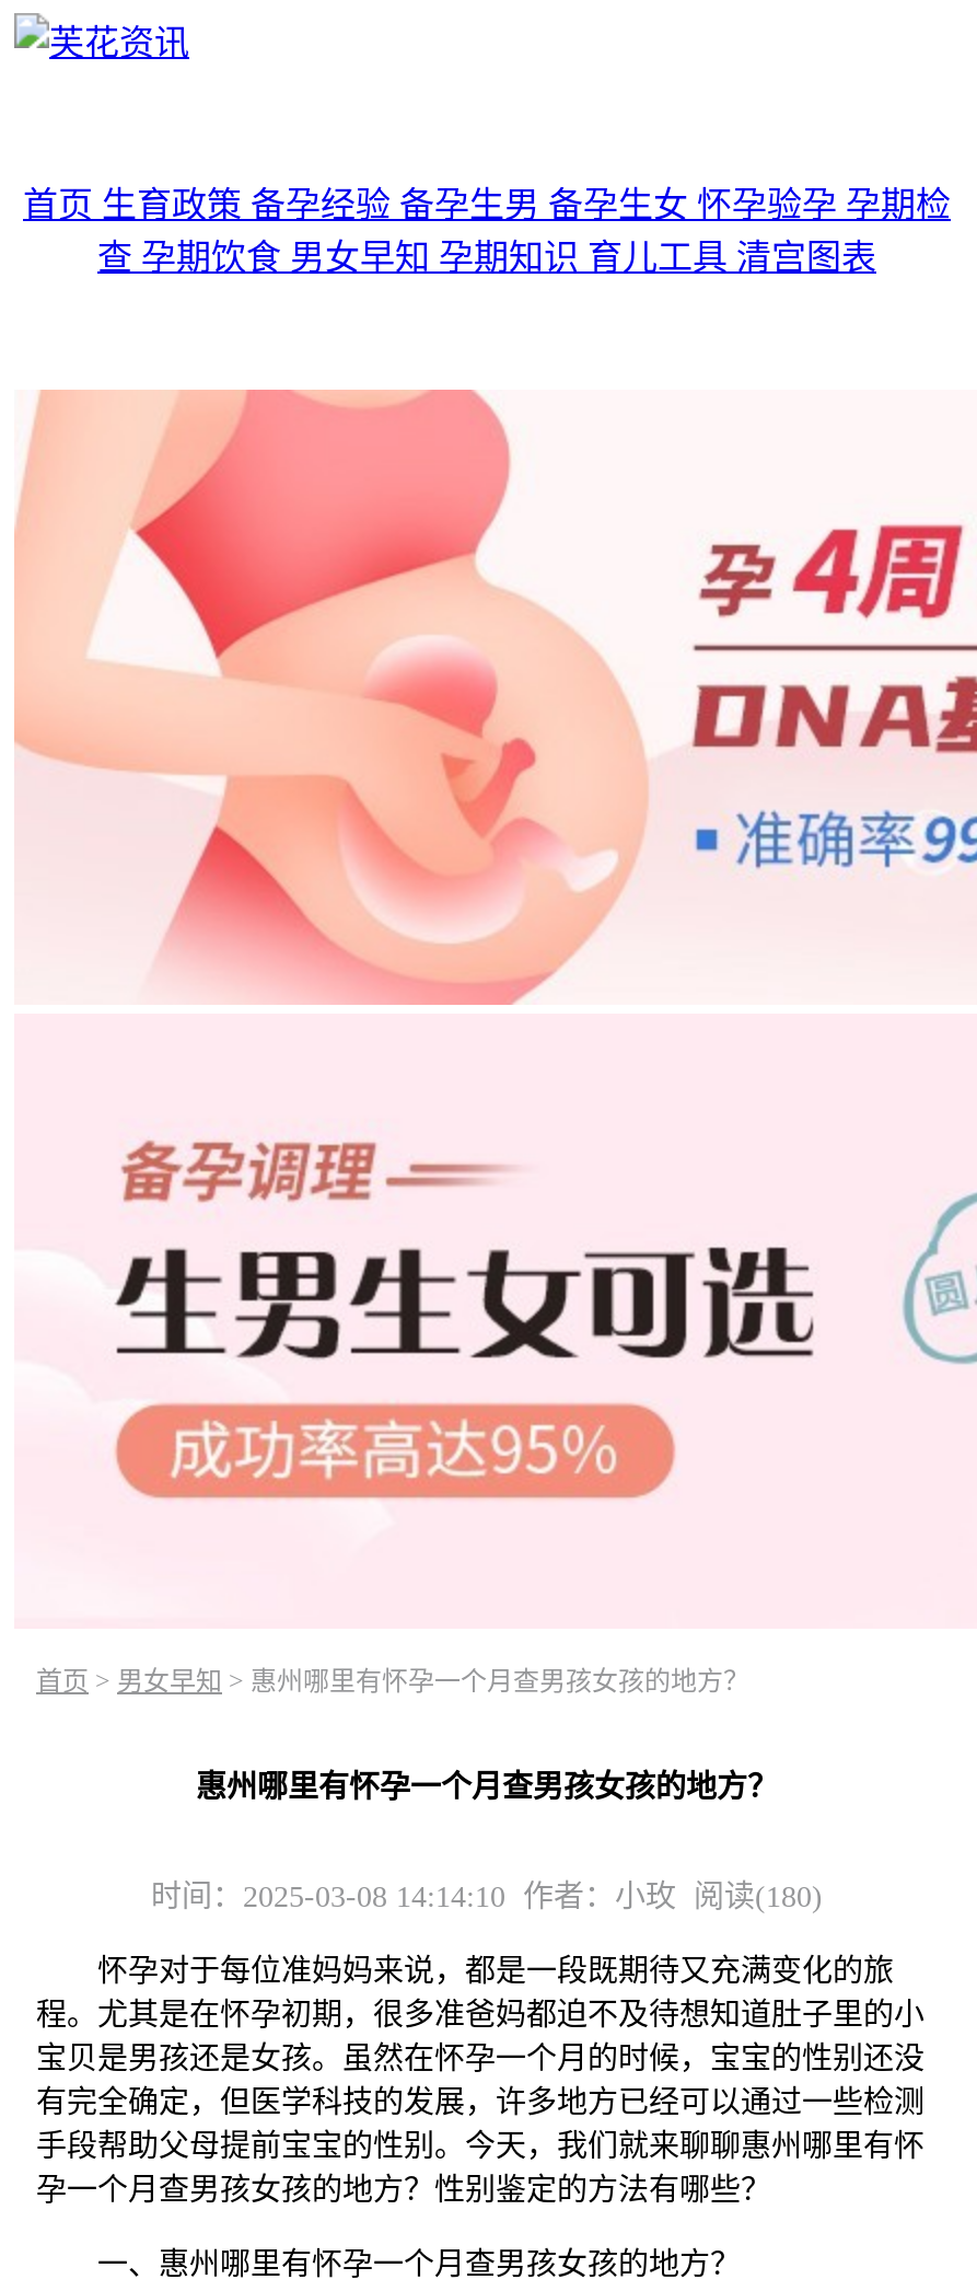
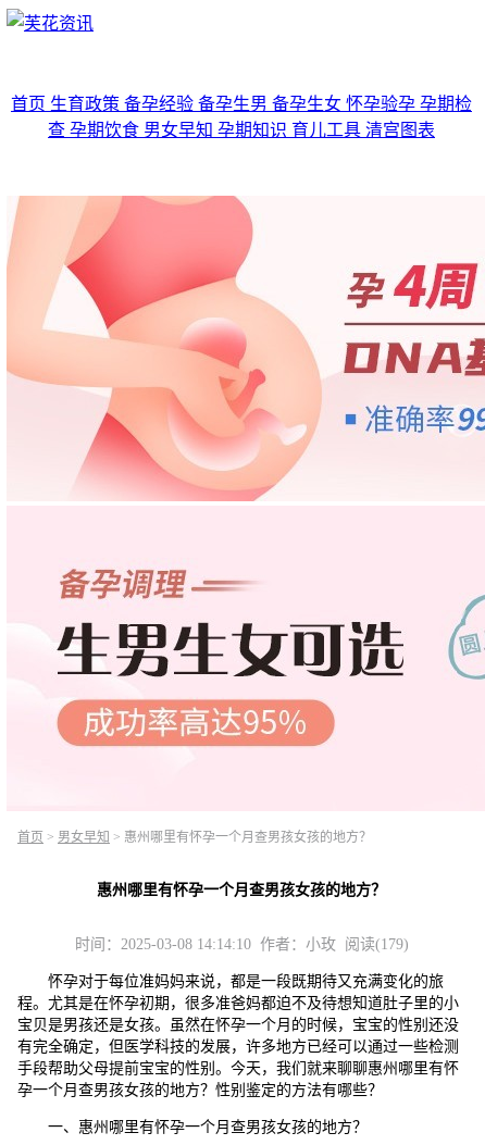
- 时间：2025-03-08 14:14:10 作者：小玫 阅读(180)
+ 时间：2025-03-08 14:14:10 作者：小玫 阅读(179)
